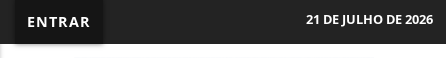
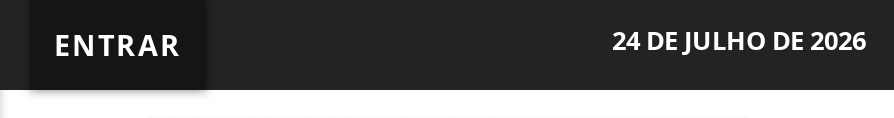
- 21 DE JULHO DE 2026
+ 24 DE JULHO DE 2026
